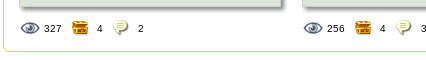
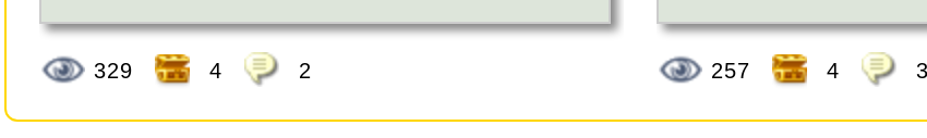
- 327
+ 329

- 256
+ 257
